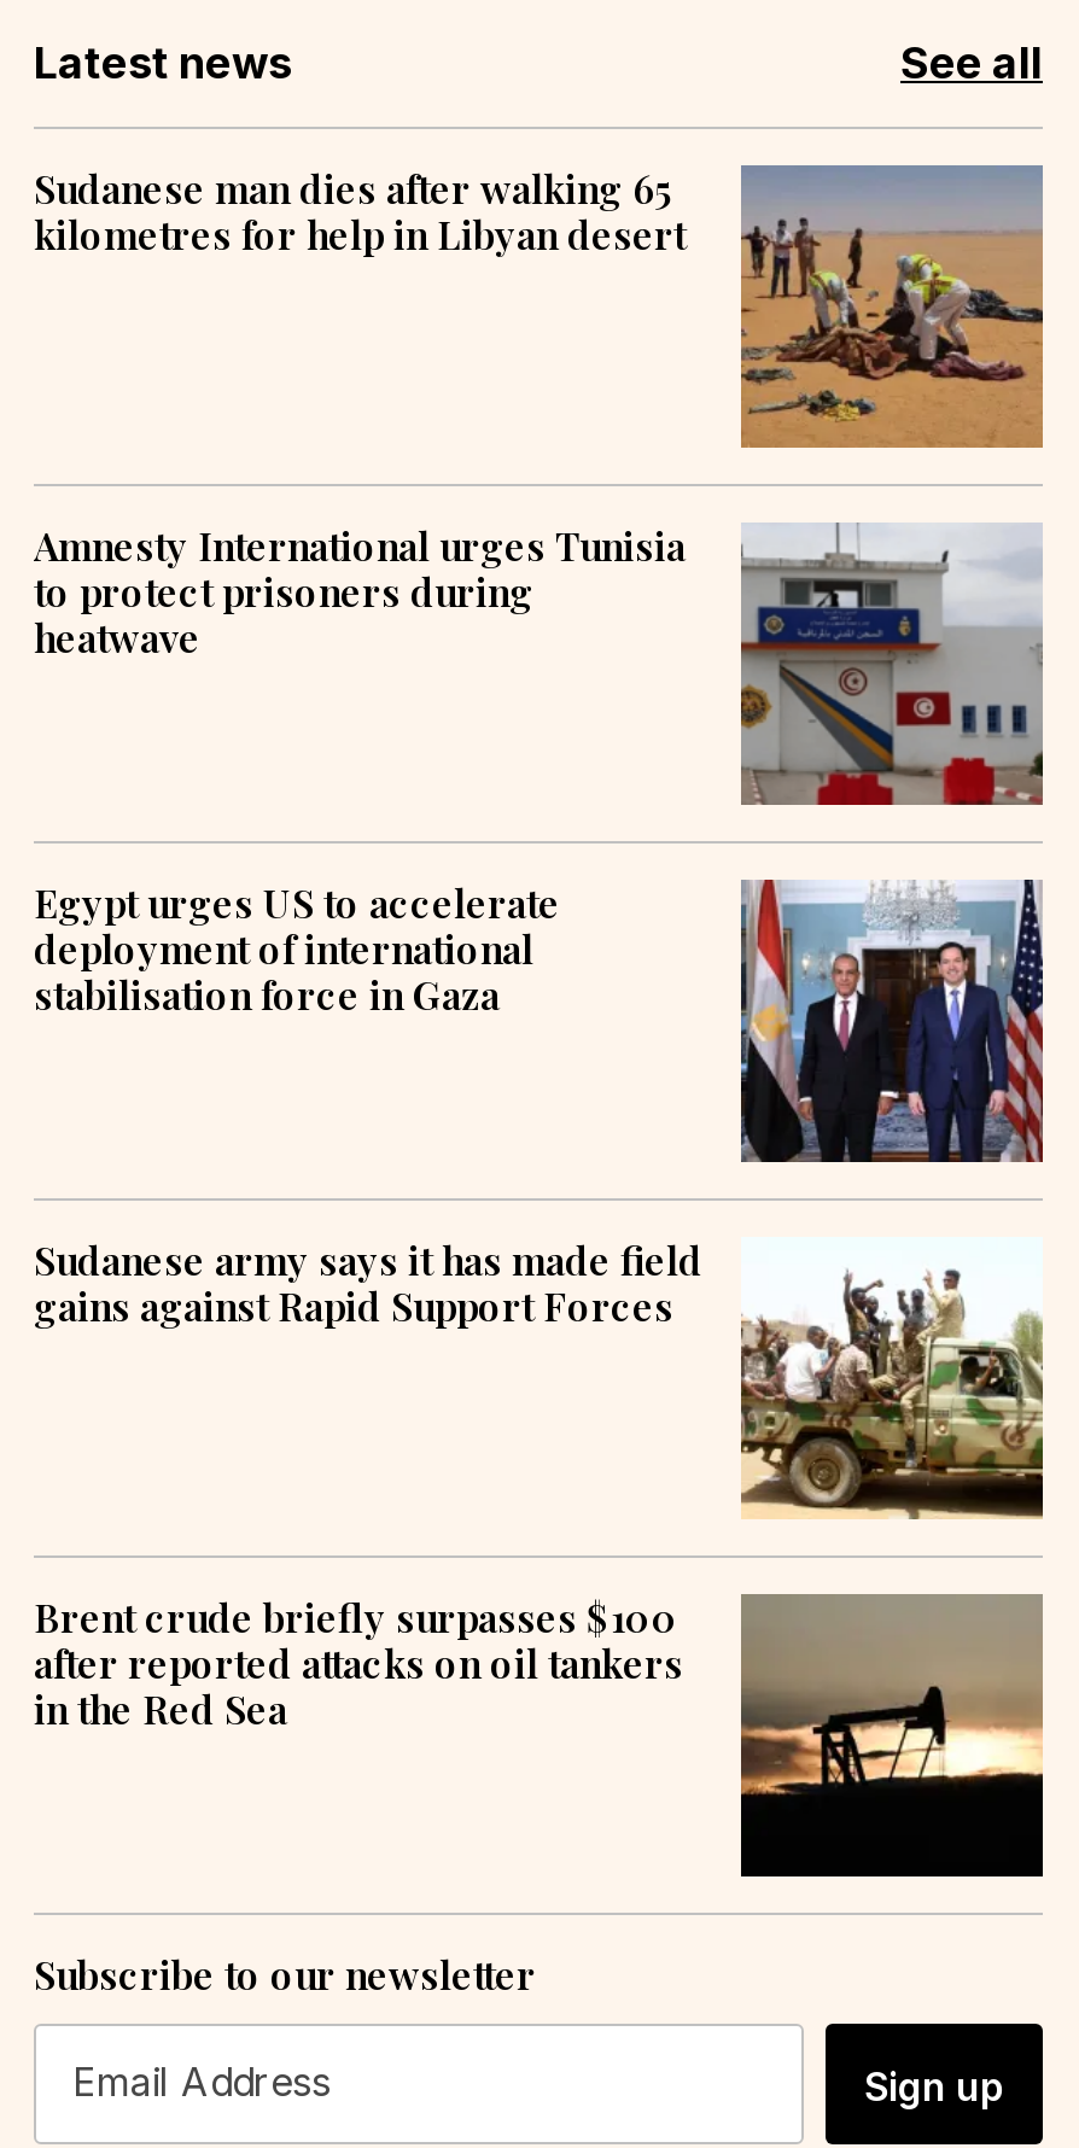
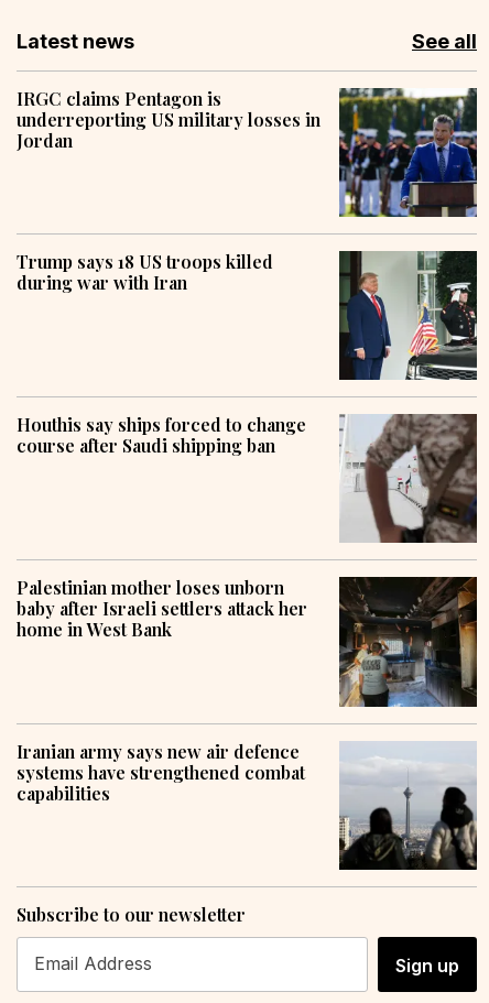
- [image]
- Sudanese man dies after walking 65
- kilometres for help in Libyan desert
+ [image]
+ IRGC claims Pentagon is
+ underreporting US military losses in
+ Jordan

- Amnesty International urges Tunisia
- to protect prisoners during
- heatwave
+ Trump says 18 US troops killed
+ during war with Iran

- [image]
+ [image]

- Egypt urges US to accelerate
- deployment of international
- stabilisation force in Gaza
+ Houthis say ships forced to change
+ course after Saudi shipping ban

- [image]
+ [image]

- [image]
- Sudanese army says it has made field
- gains against Rapid Support Forces
+ [image]
+ Palestinian mother loses unborn
+ baby after Israeli settlers attack her
+ home in West Bank

- [image]
- Brent crude briefly surpasses $100
- after reported attacks on oil tankers
- in the Red Sea
+ [image]
+ Iranian army says new air defence
+ systems have strengthened combat
+ capabilities
